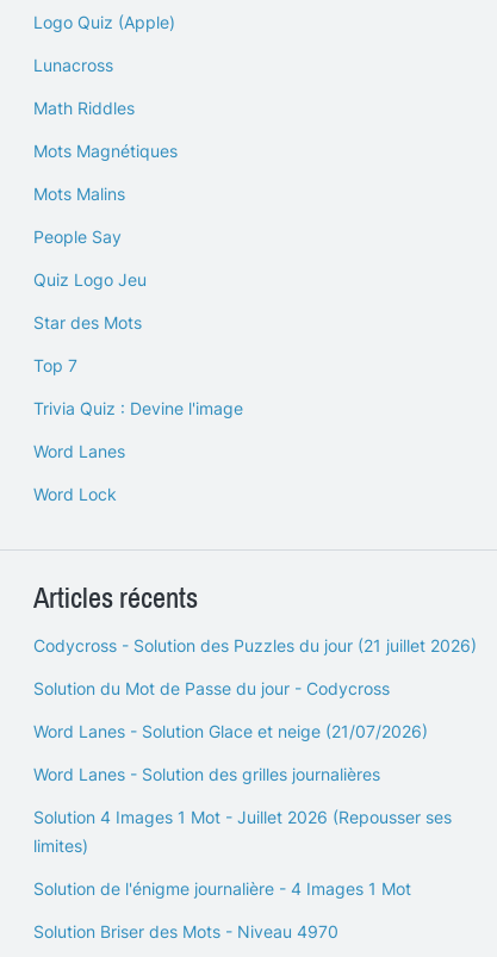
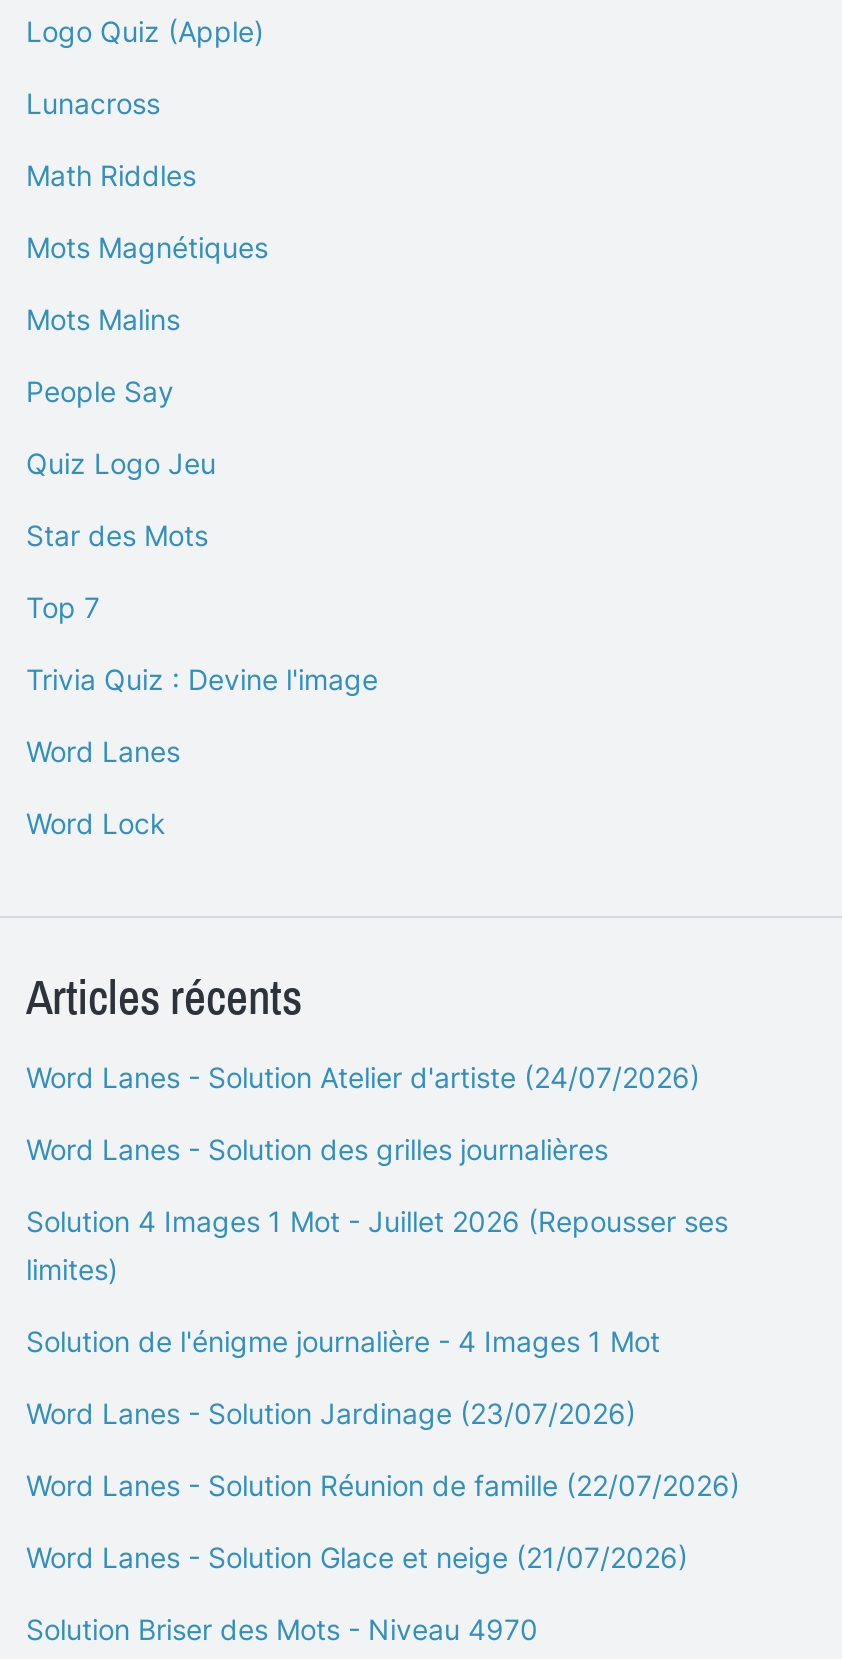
- Codycross - Solution des Puzzles du jour (21 juillet 2026)
- Solution du Mot de Passe du jour - Codycross
+ Word Lanes - Solution Atelier d'artiste (24/07/2026)

moved down: Word Lanes - Solution Glace et neige (21/07/2026)

moved up: Word Lanes - Solution des grilles journalières | Solution 4 Images 1 Mot - Juillet 2026 (Repousser ses | limites) | Solution de l'énigme journalière - 4 Images 1 Mot

+ Word Lanes - Solution Jardinage (23/07/2026)
+ Word Lanes - Solution Réunion de famille (22/07/2026)
